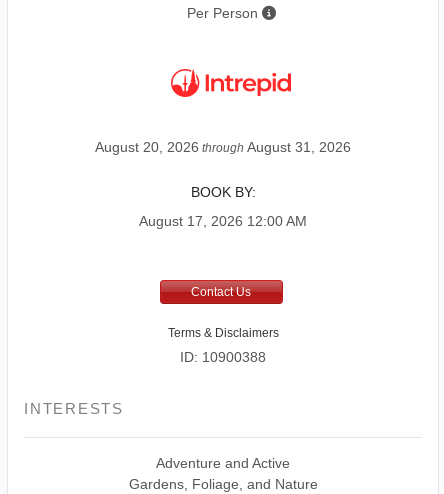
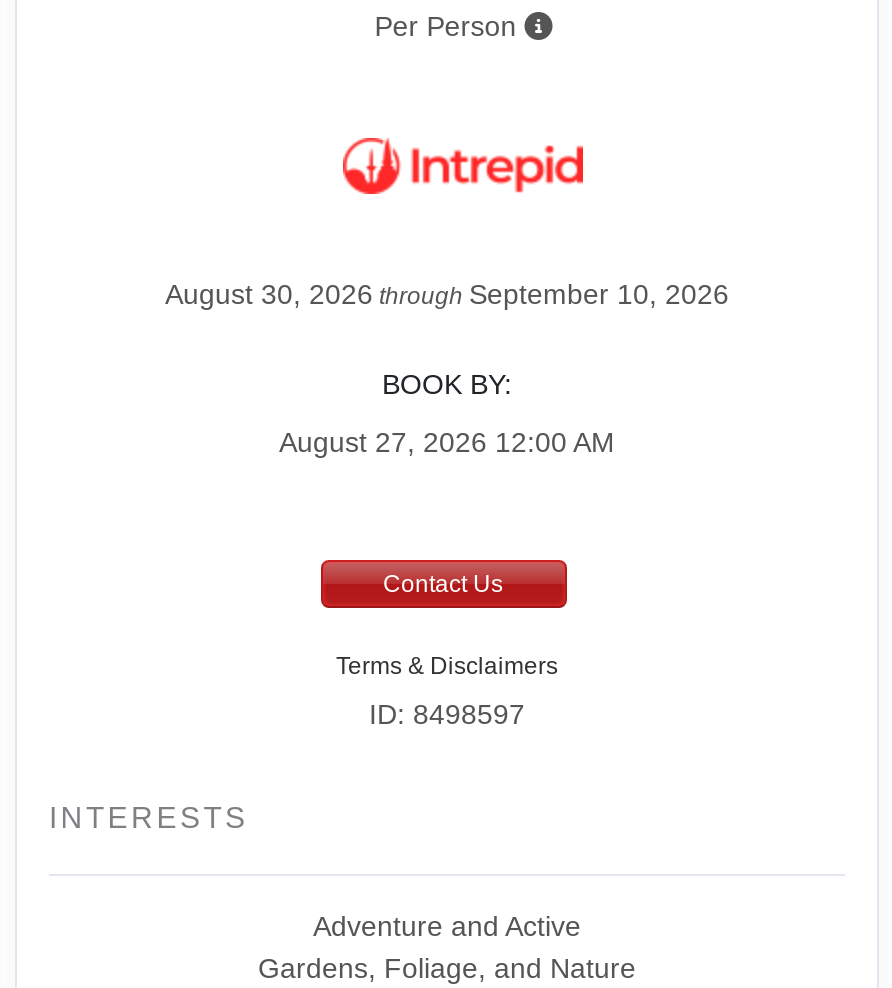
- August 20, 2026 through August 31, 2026
+ August 30, 2026 through September 10, 2026

- August 17, 2026 12:00 AM
+ August 27, 2026 12:00 AM

- ID: 10900388
+ ID: 8498597
